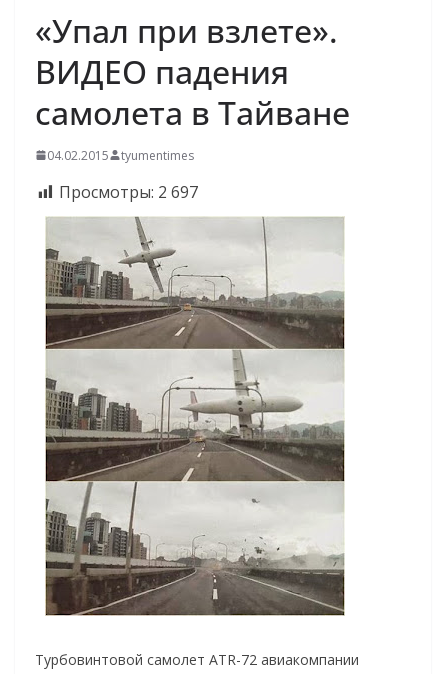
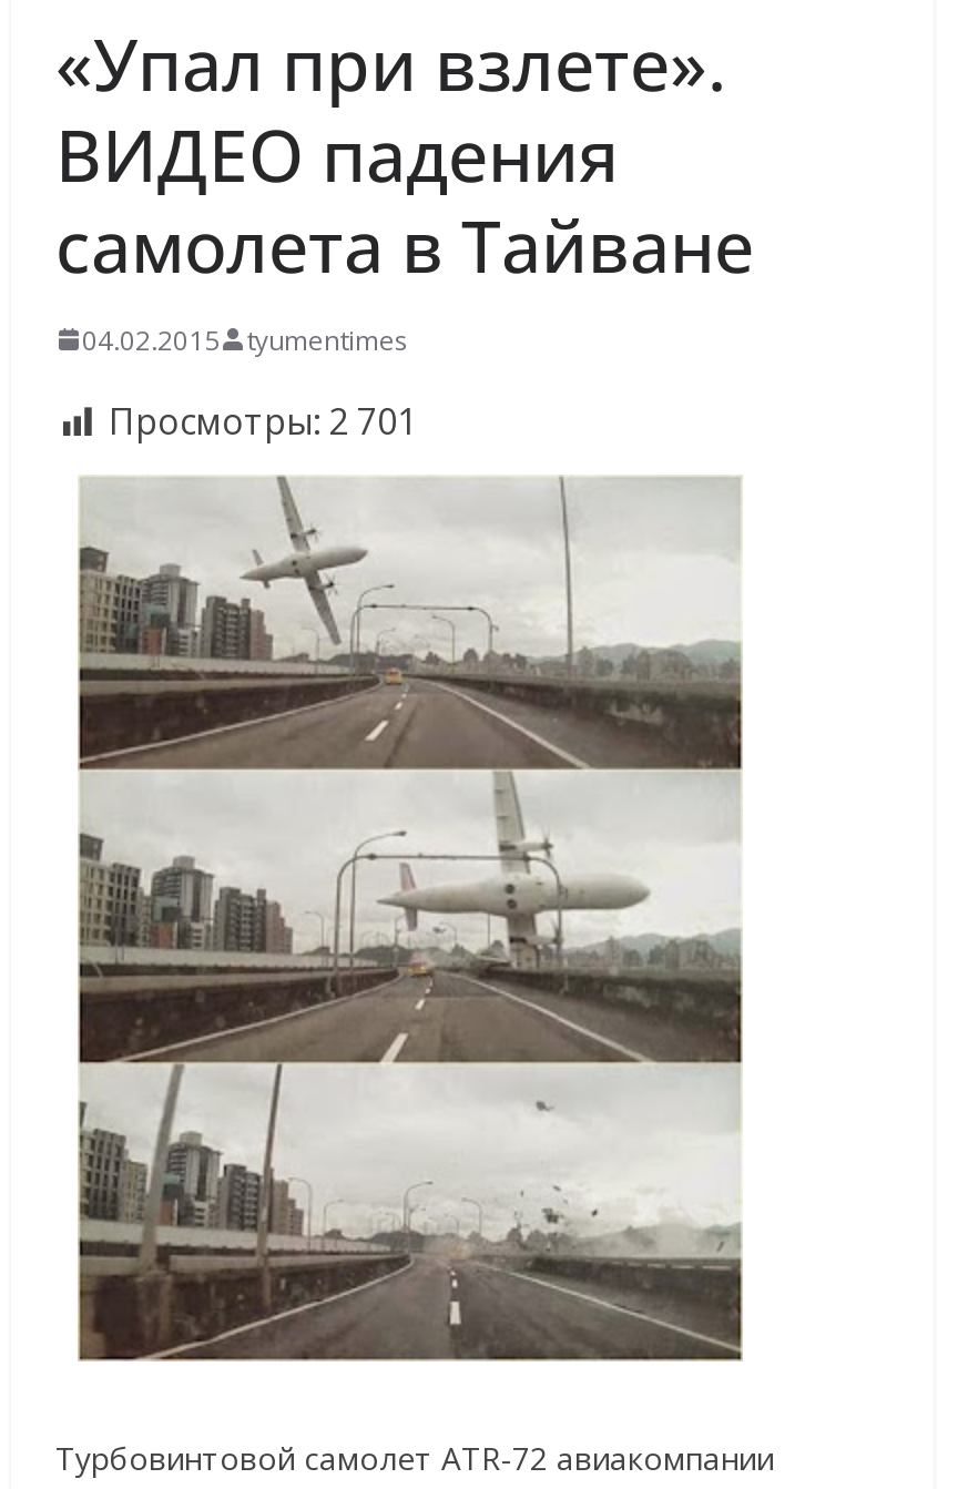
- Просмотры: 2 697
+ Просмотры: 2 701
